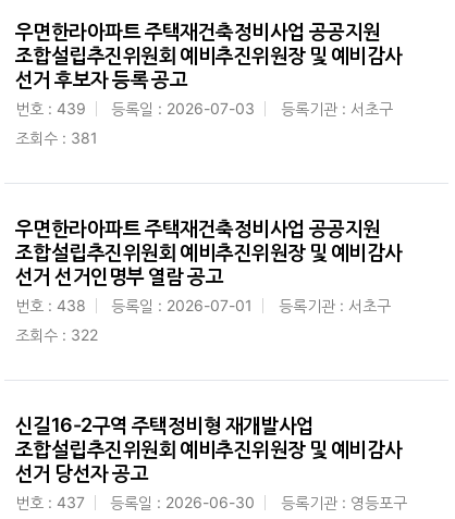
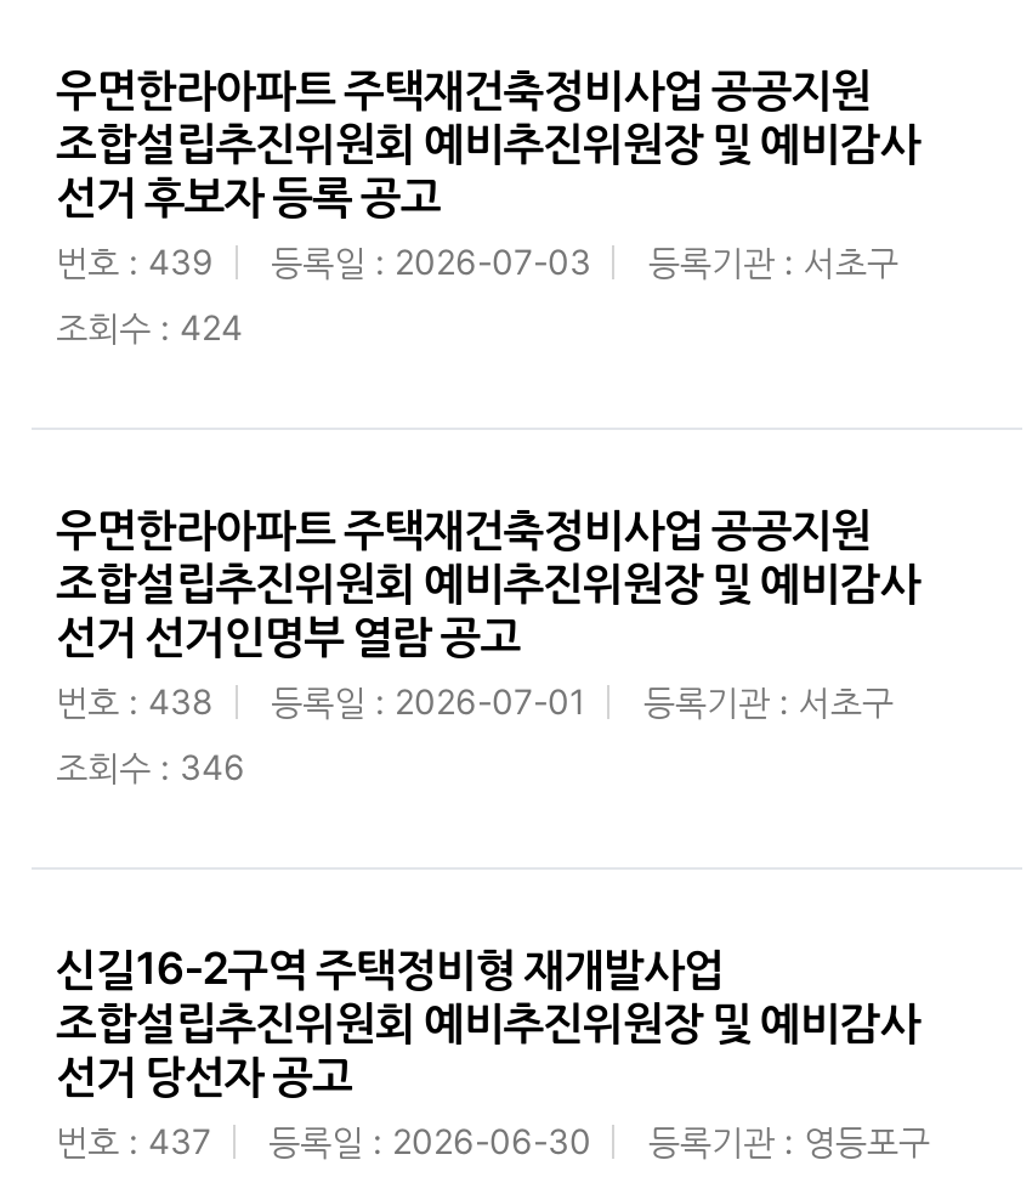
- 조회수 : 381
+ 조회수 : 424

- 조회수 : 322
+ 조회수 : 346
